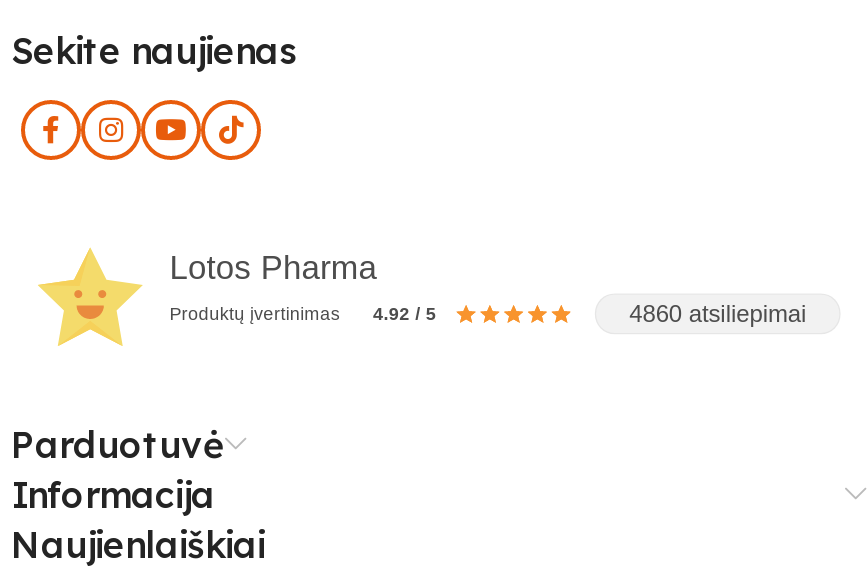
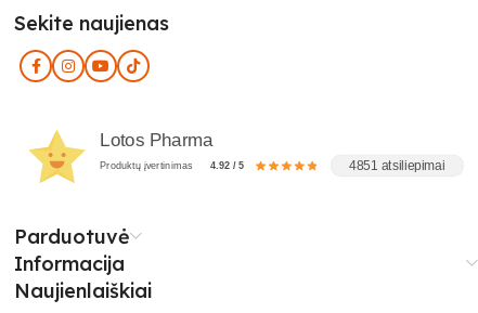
- 4860 atsiliepimai
+ 4851 atsiliepimai
